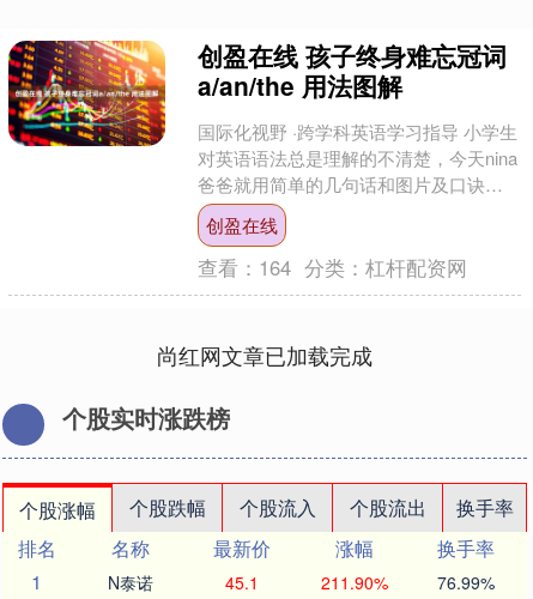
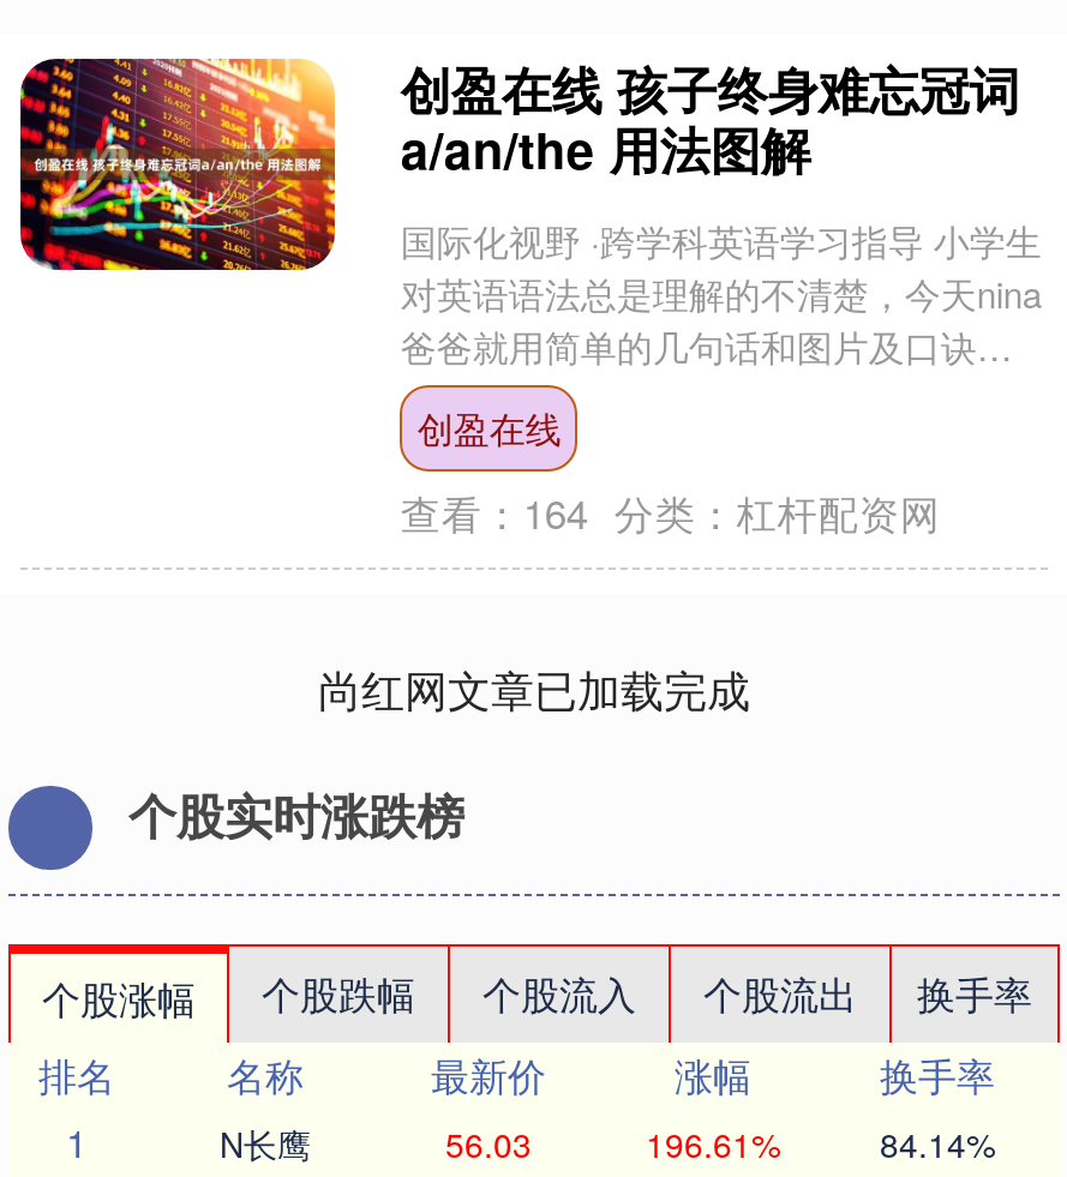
- N泰诺
+ N长鹰

- 45.1
+ 56.03

- 211.90%
+ 196.61%

- 76.99%
+ 84.14%
